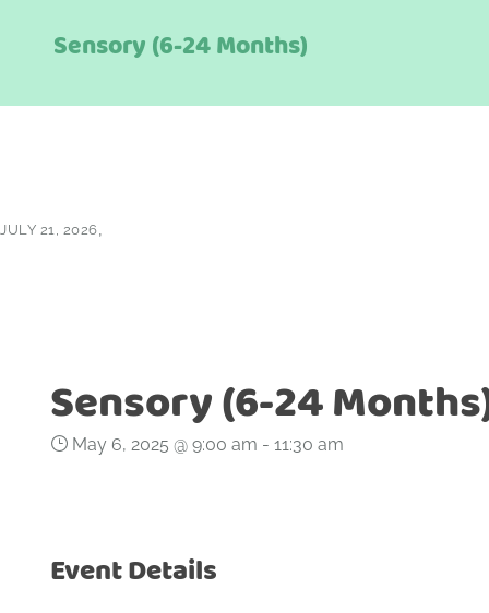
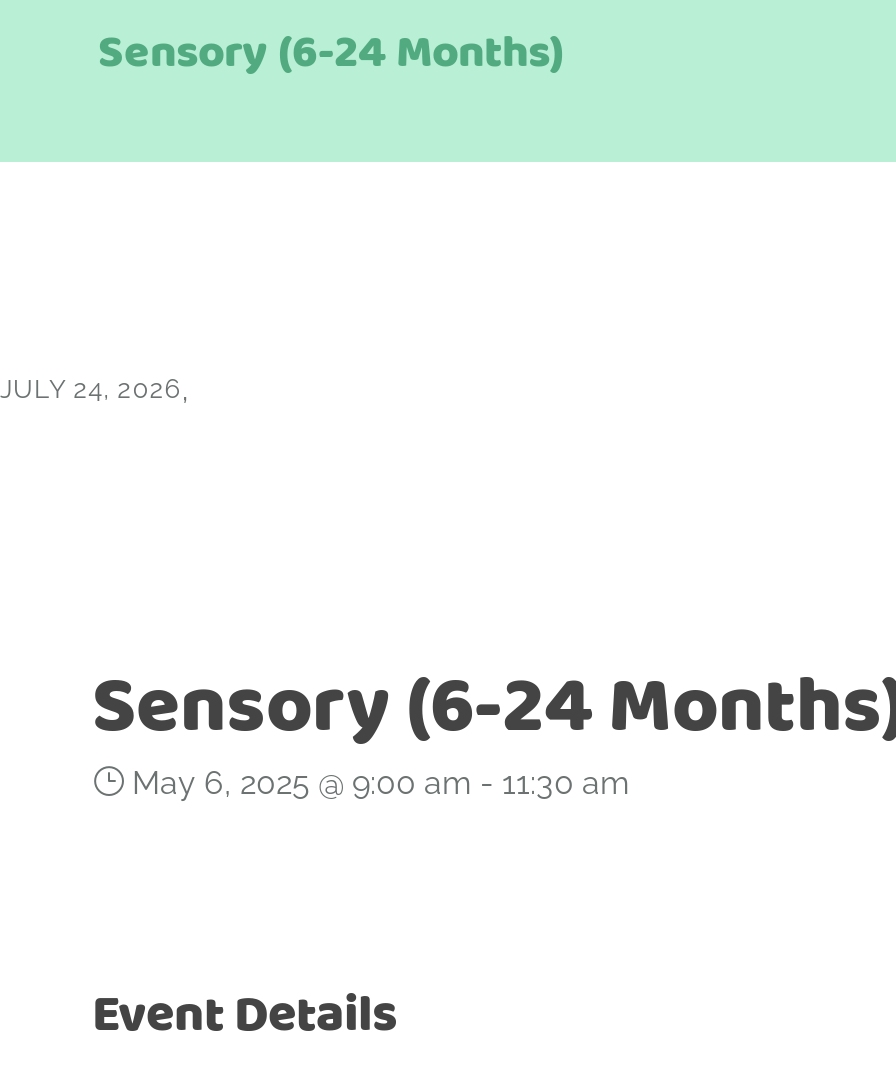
- JULY 21, 2026
+ JULY 24, 2026
